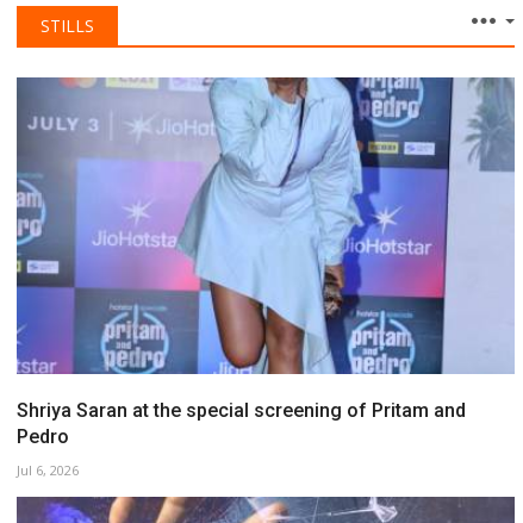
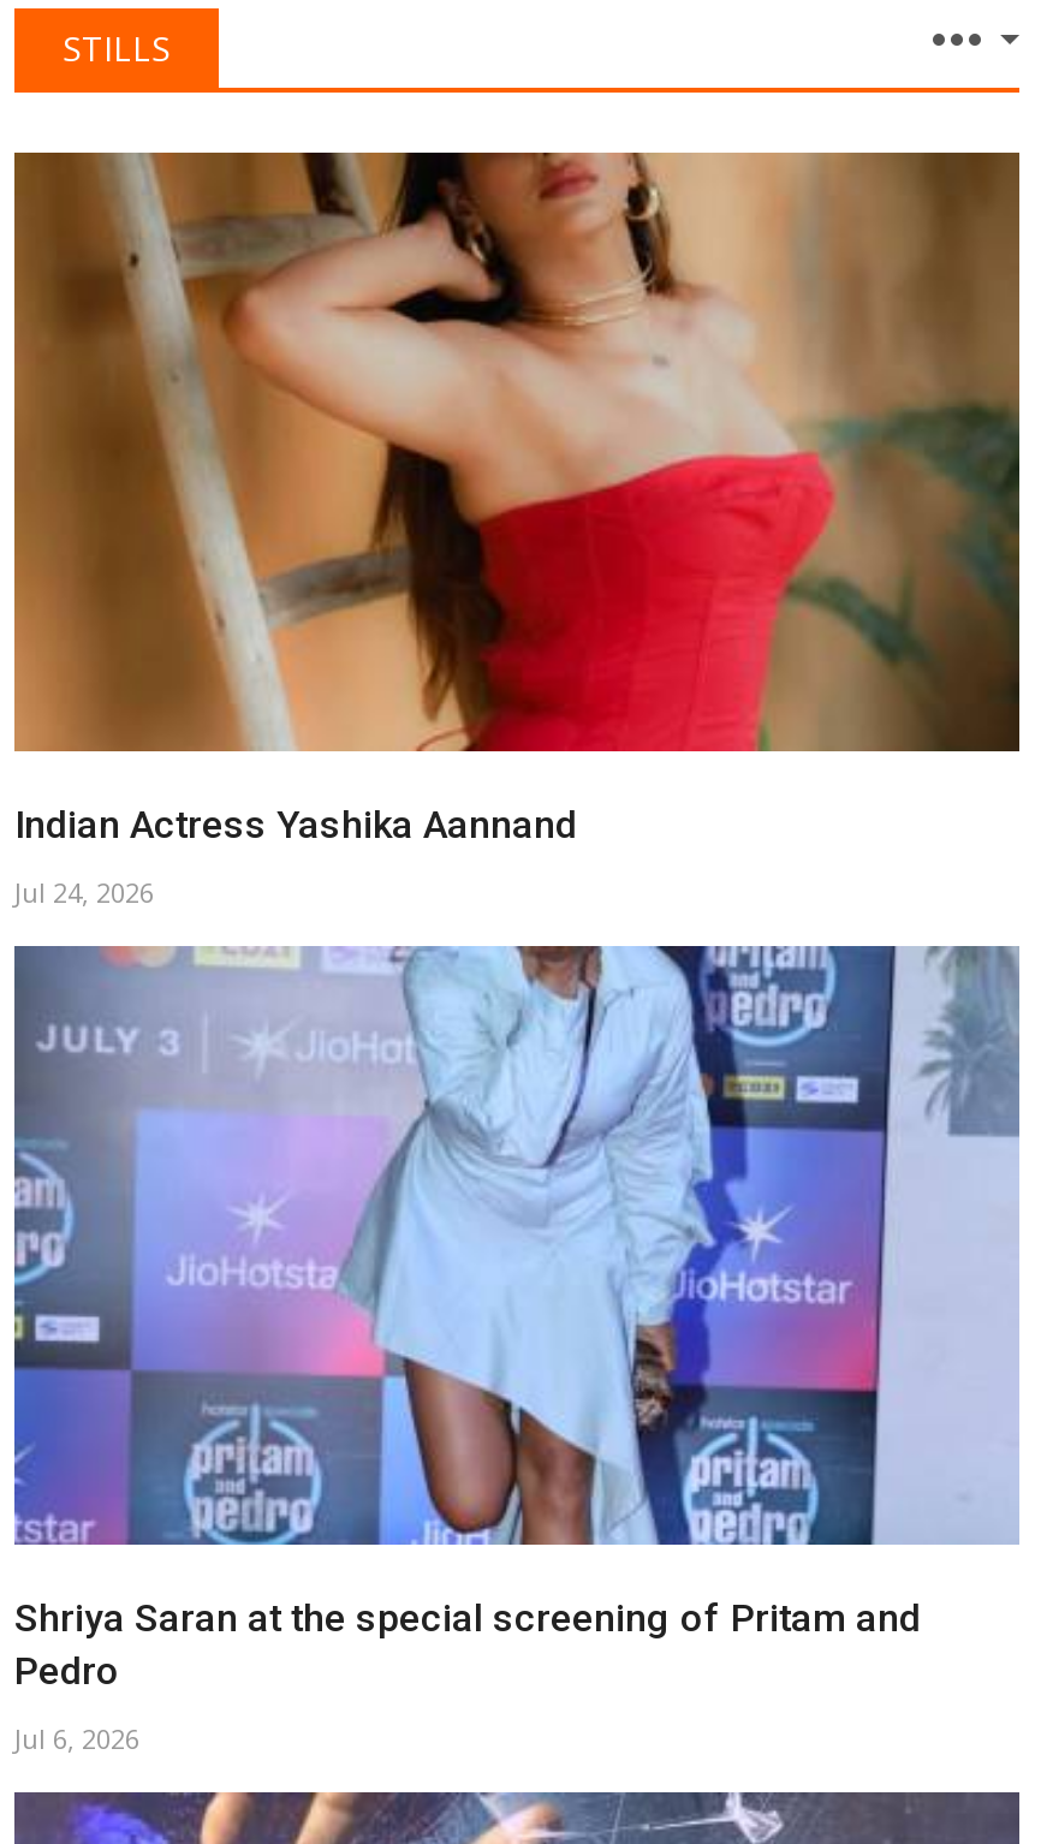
+ [image]
+ Indian Actress Yashika Aannand
+ Jul 24, 2026
